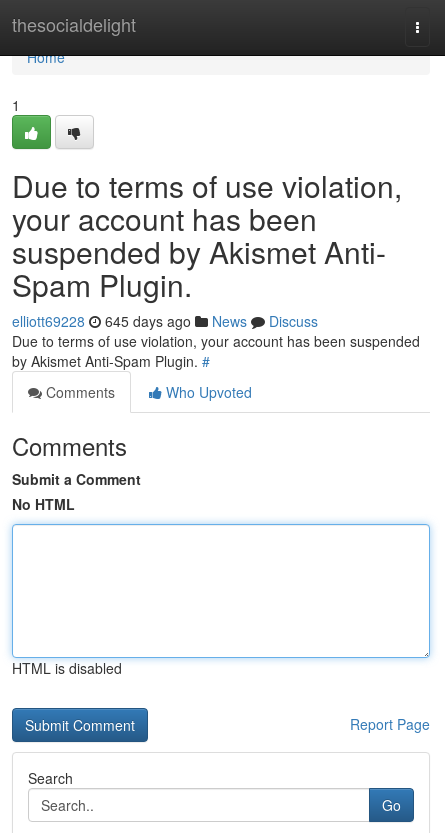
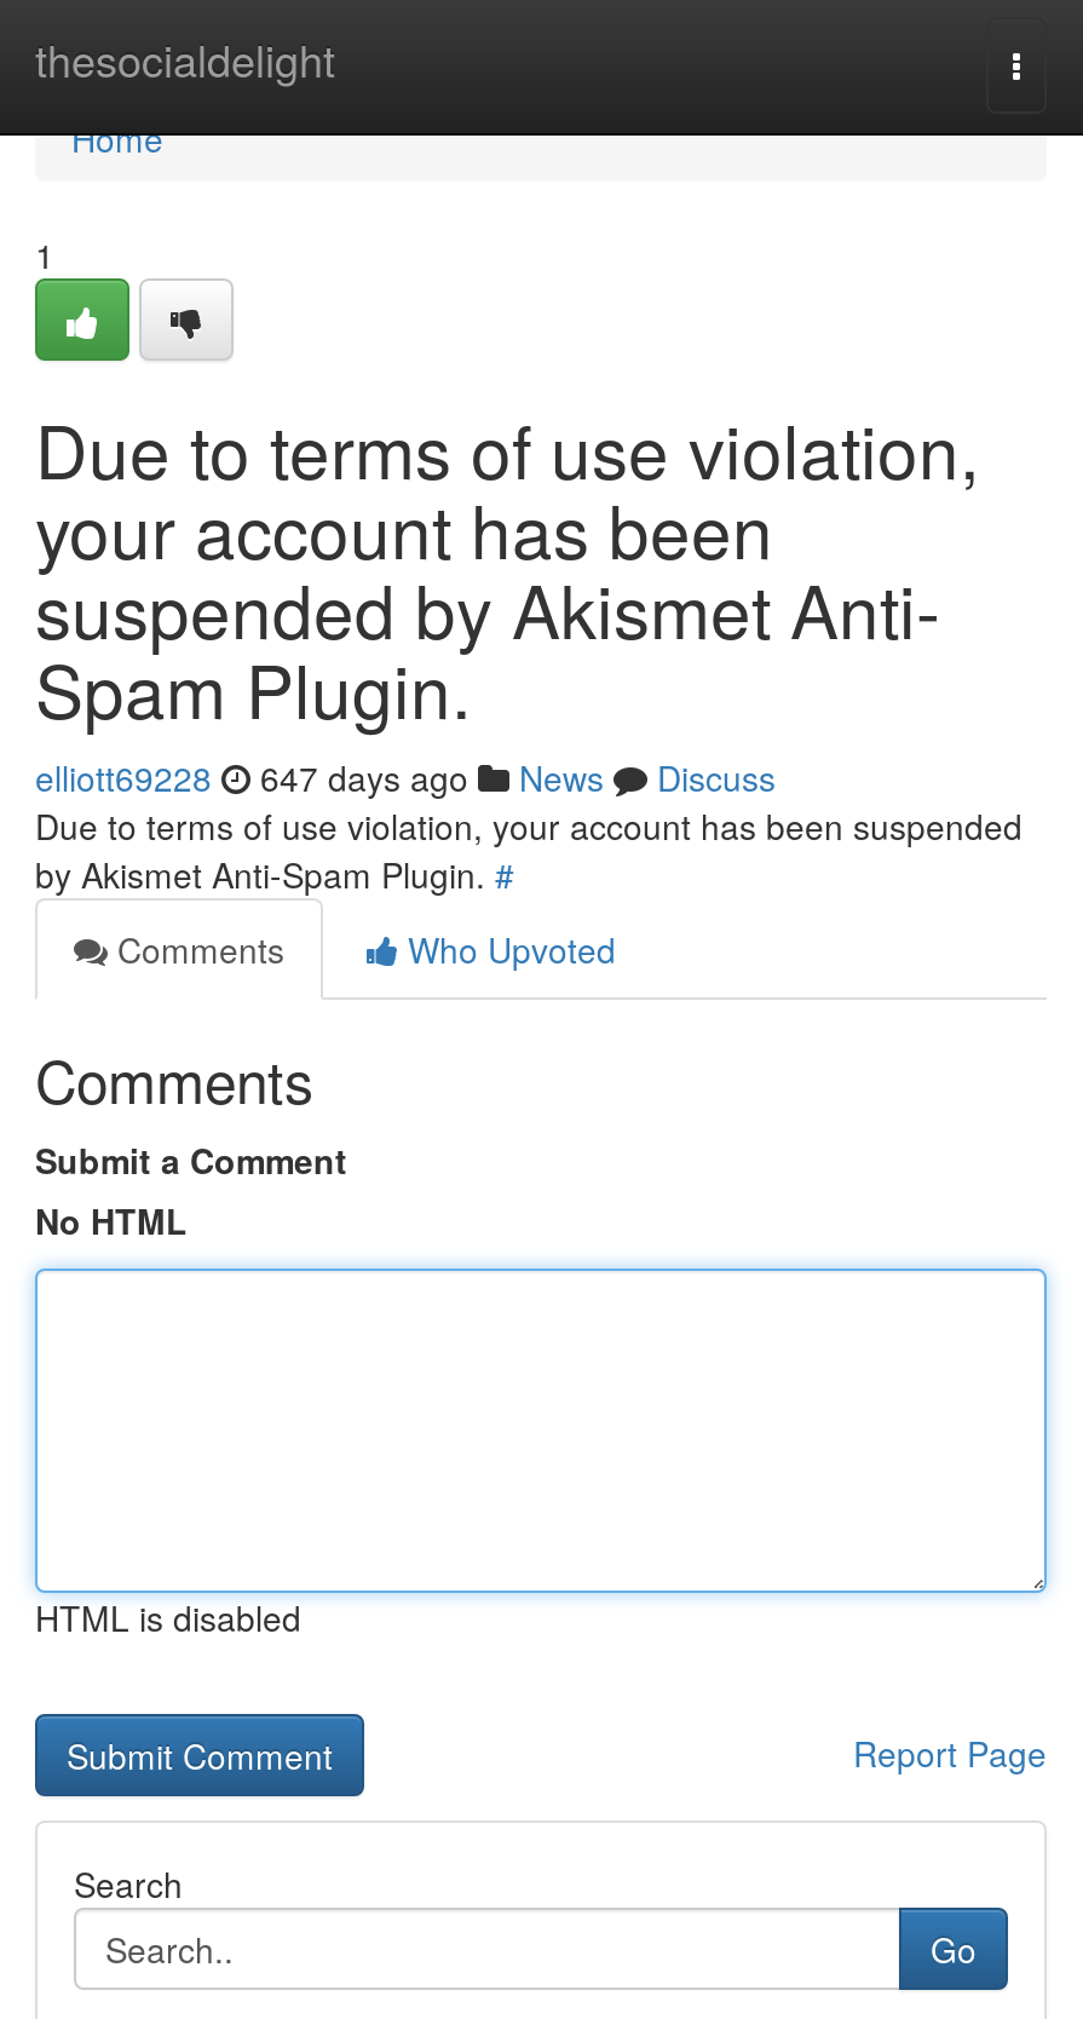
- elliott69228 645 days ago News Discuss
+ elliott69228 647 days ago News Discuss
